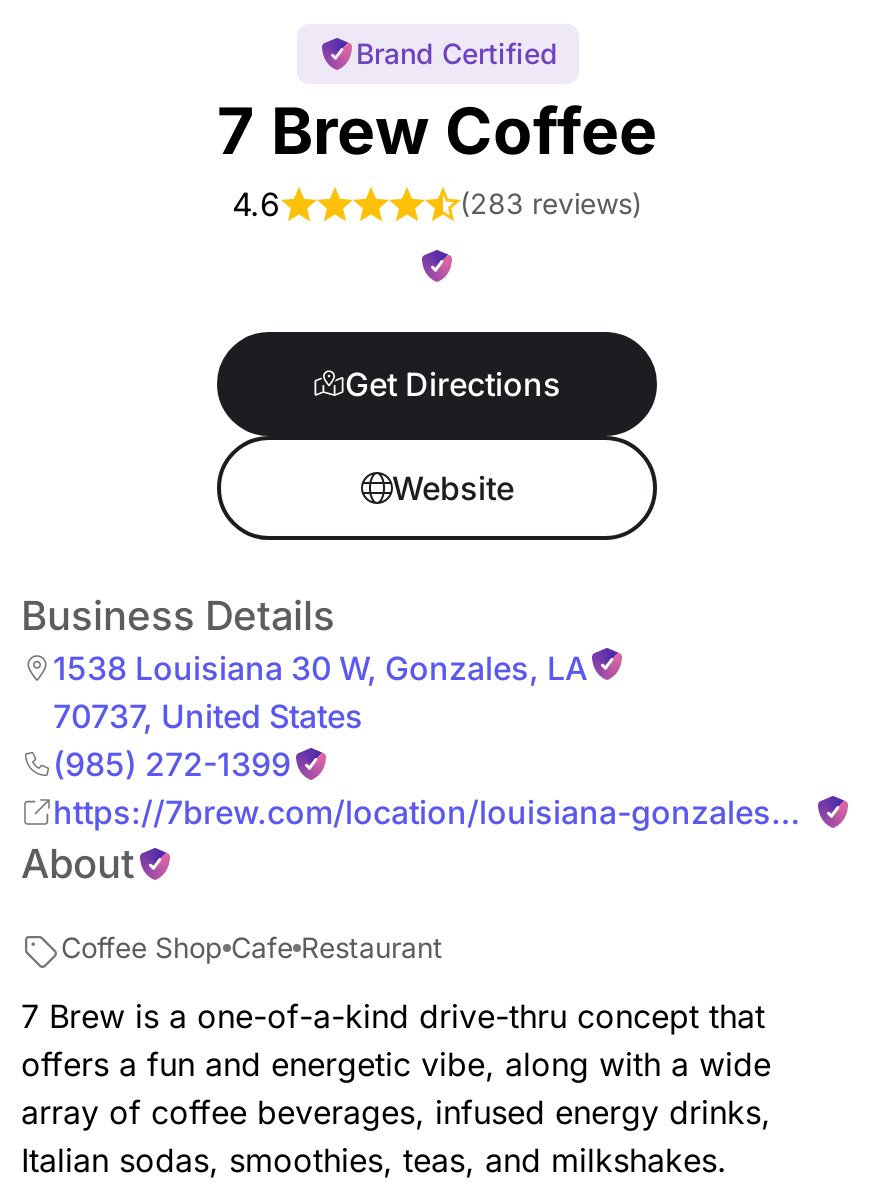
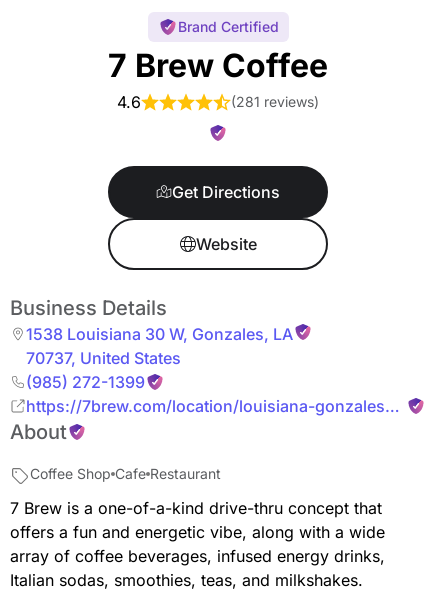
- (283 reviews)
+ (281 reviews)
